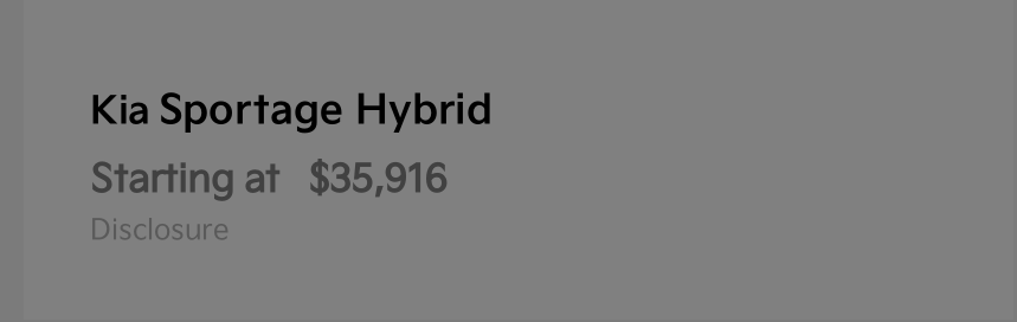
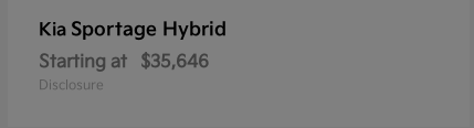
- Starting at $35,916
+ Starting at $35,646
